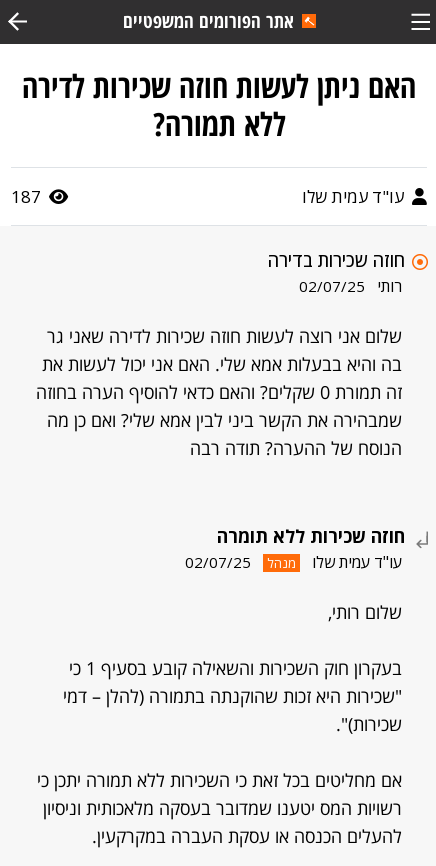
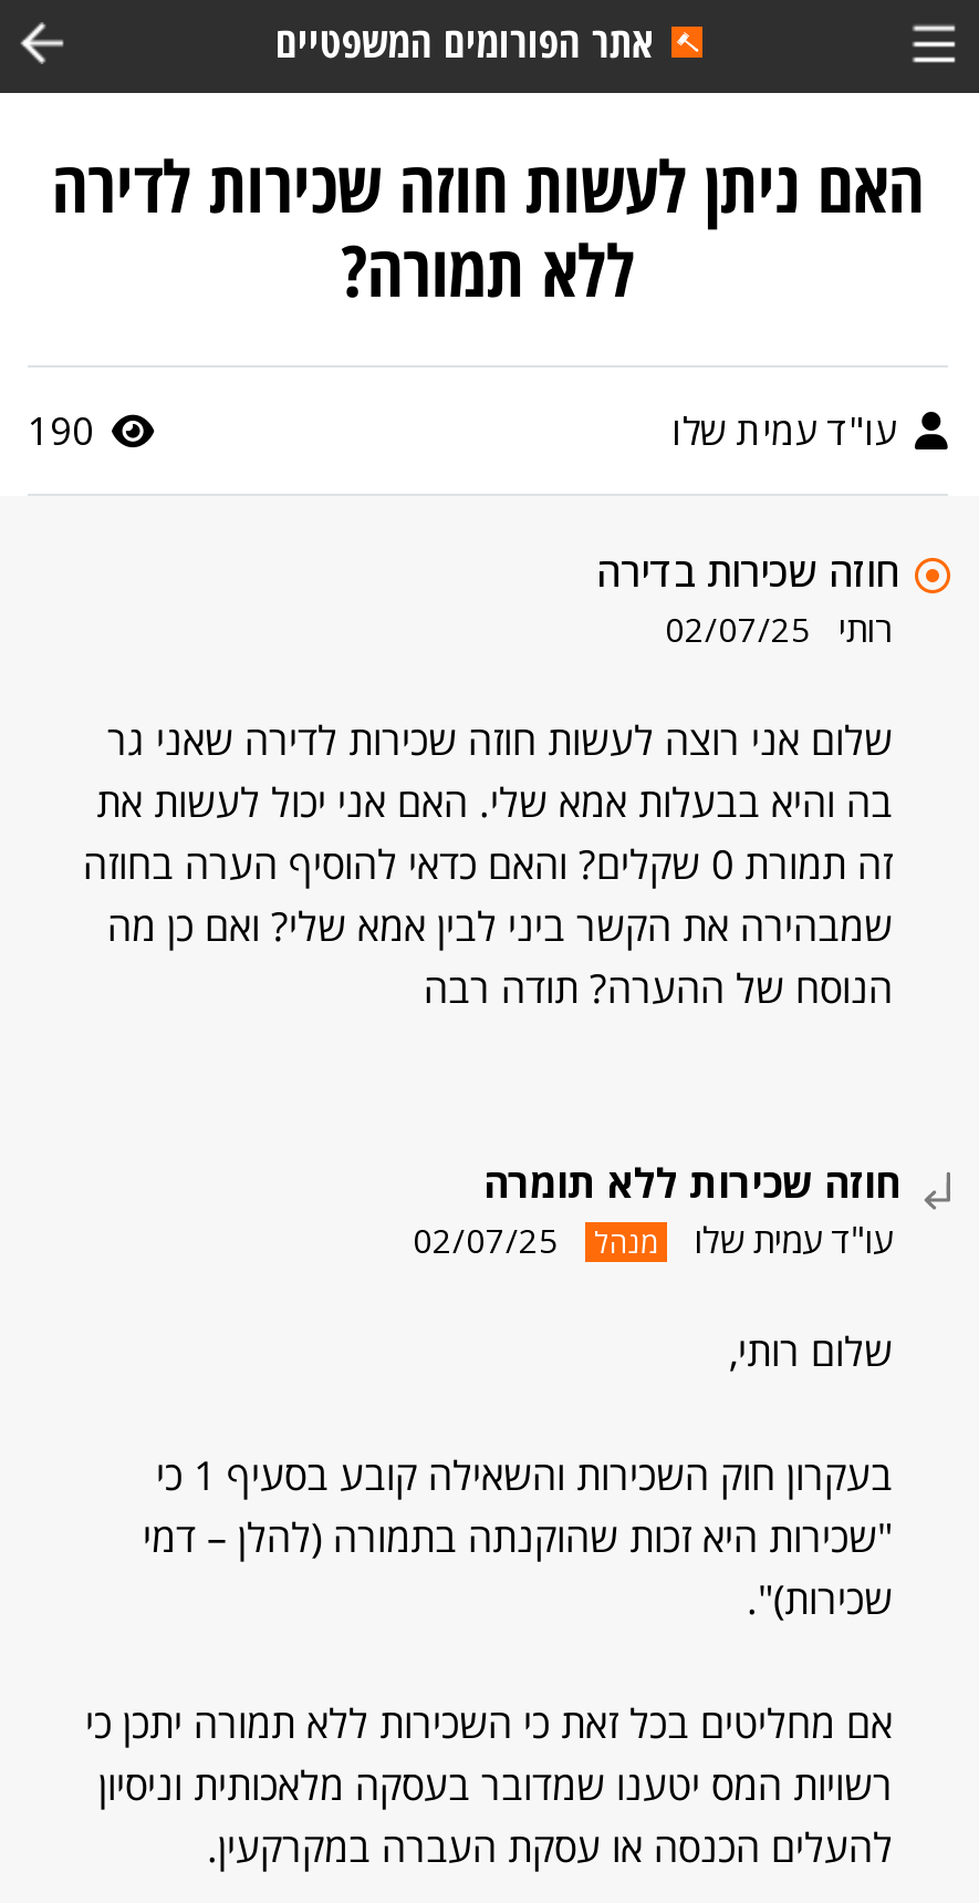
- 187
+ 190
